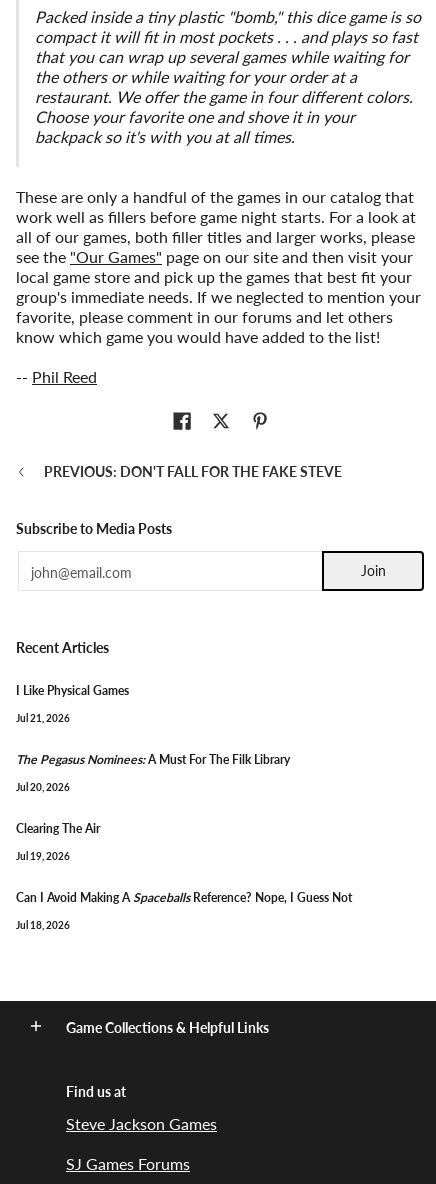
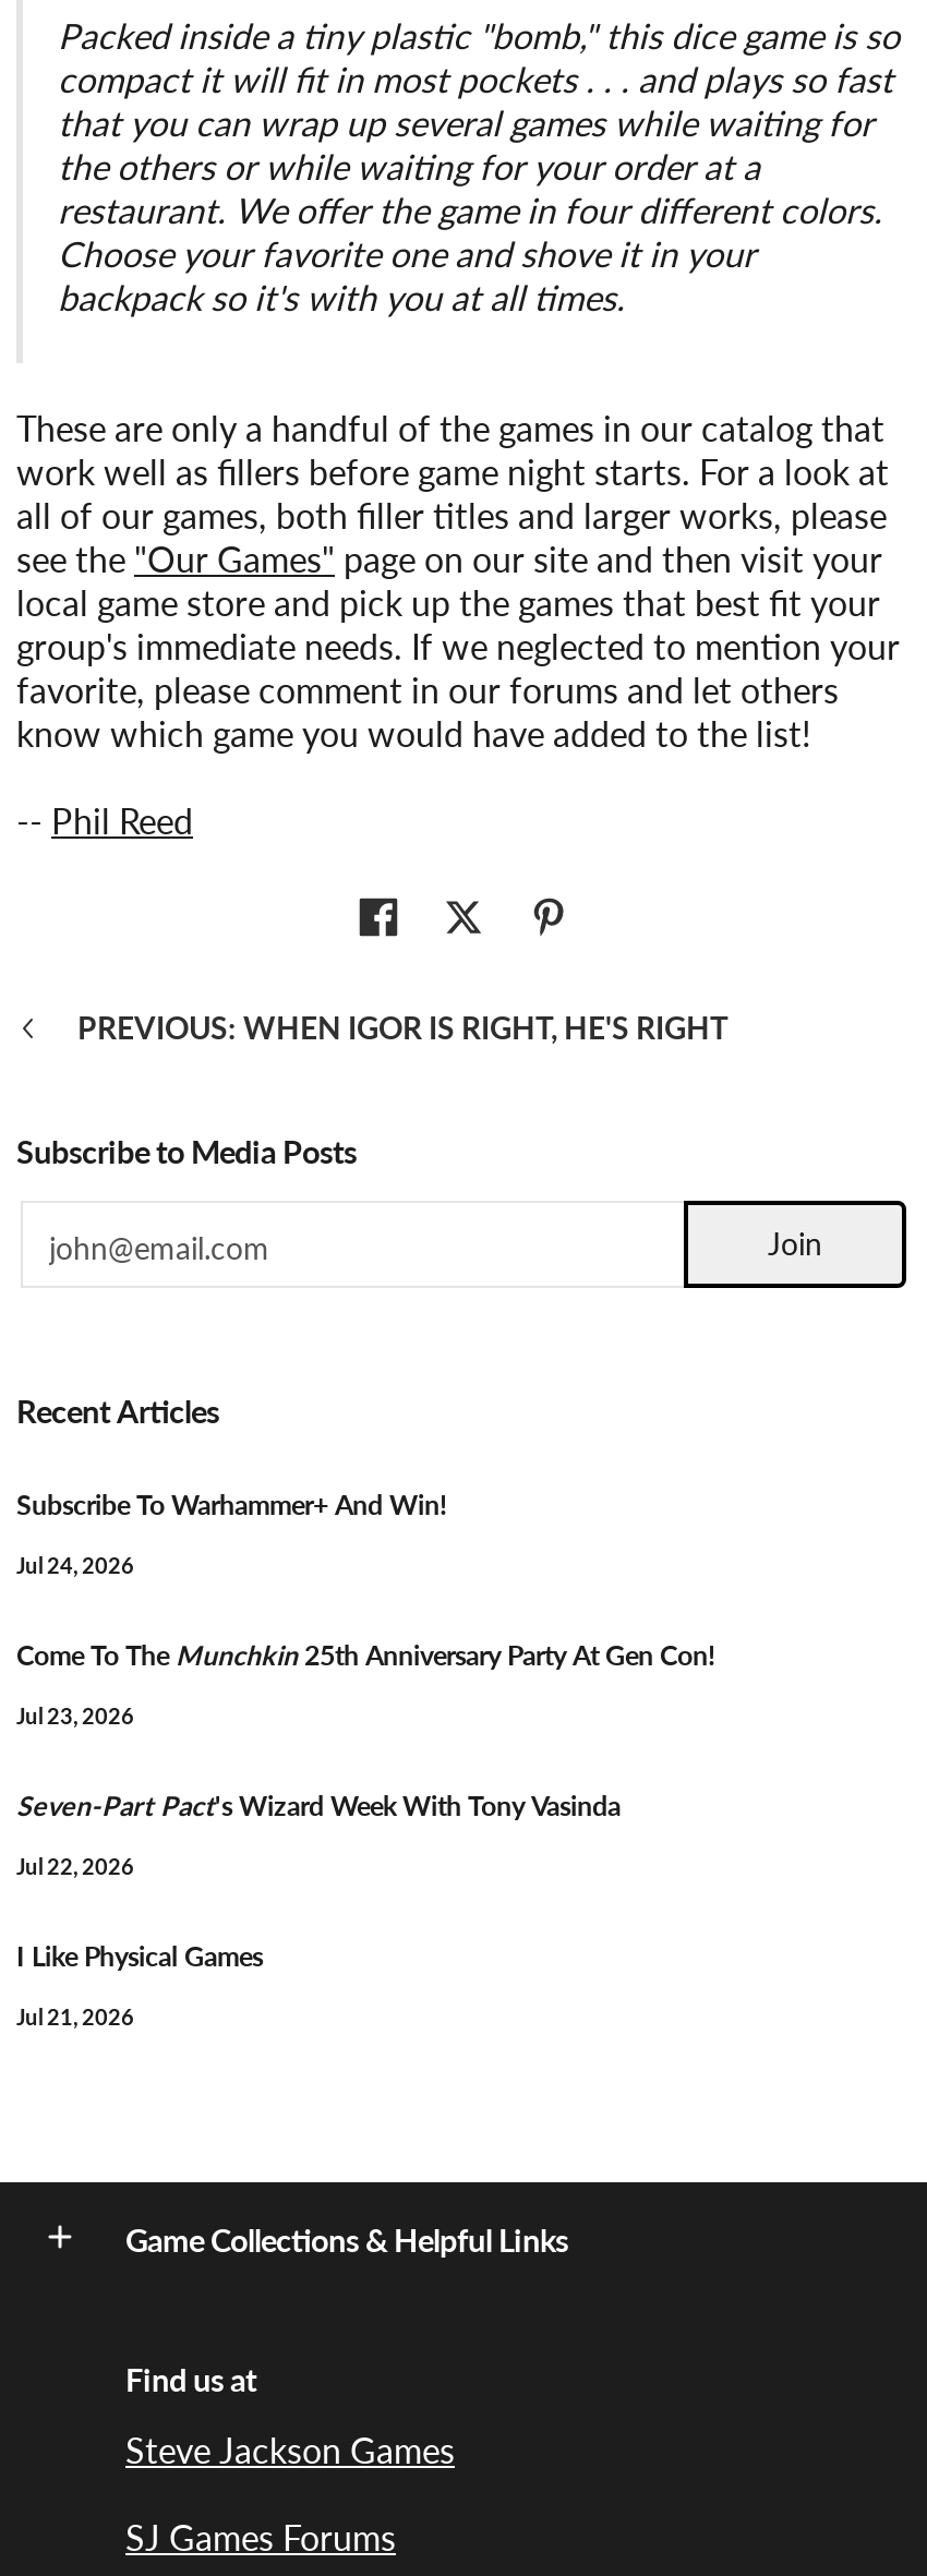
- PREVIOUS: DON'T FALL FOR THE FAKE STEVE
+ PREVIOUS: WHEN IGOR IS RIGHT, HE'S RIGHT

+ Subscribe To Warhammer+ And Win!
+ Jul 24, 2026
+ Come To The Munchkin 25th Anniversary Party At Gen Con!
+ Jul 23, 2026
+ Seven-Part Pact's Wizard Week With Tony Vasinda
+ Jul 22, 2026

moved down: I Like Physical Games | Jul 21, 2026

- The Pegasus Nominees:A Must For The Filk Library
- Jul 20, 2026
- Clearing The Air
- Jul 19, 2026
- Can I Avoid Making A Spaceballs Reference? Nope, I Guess Not
- Jul 18, 2026
